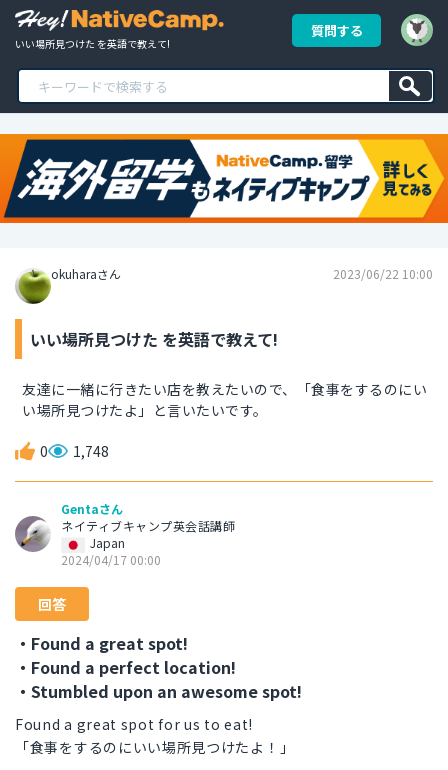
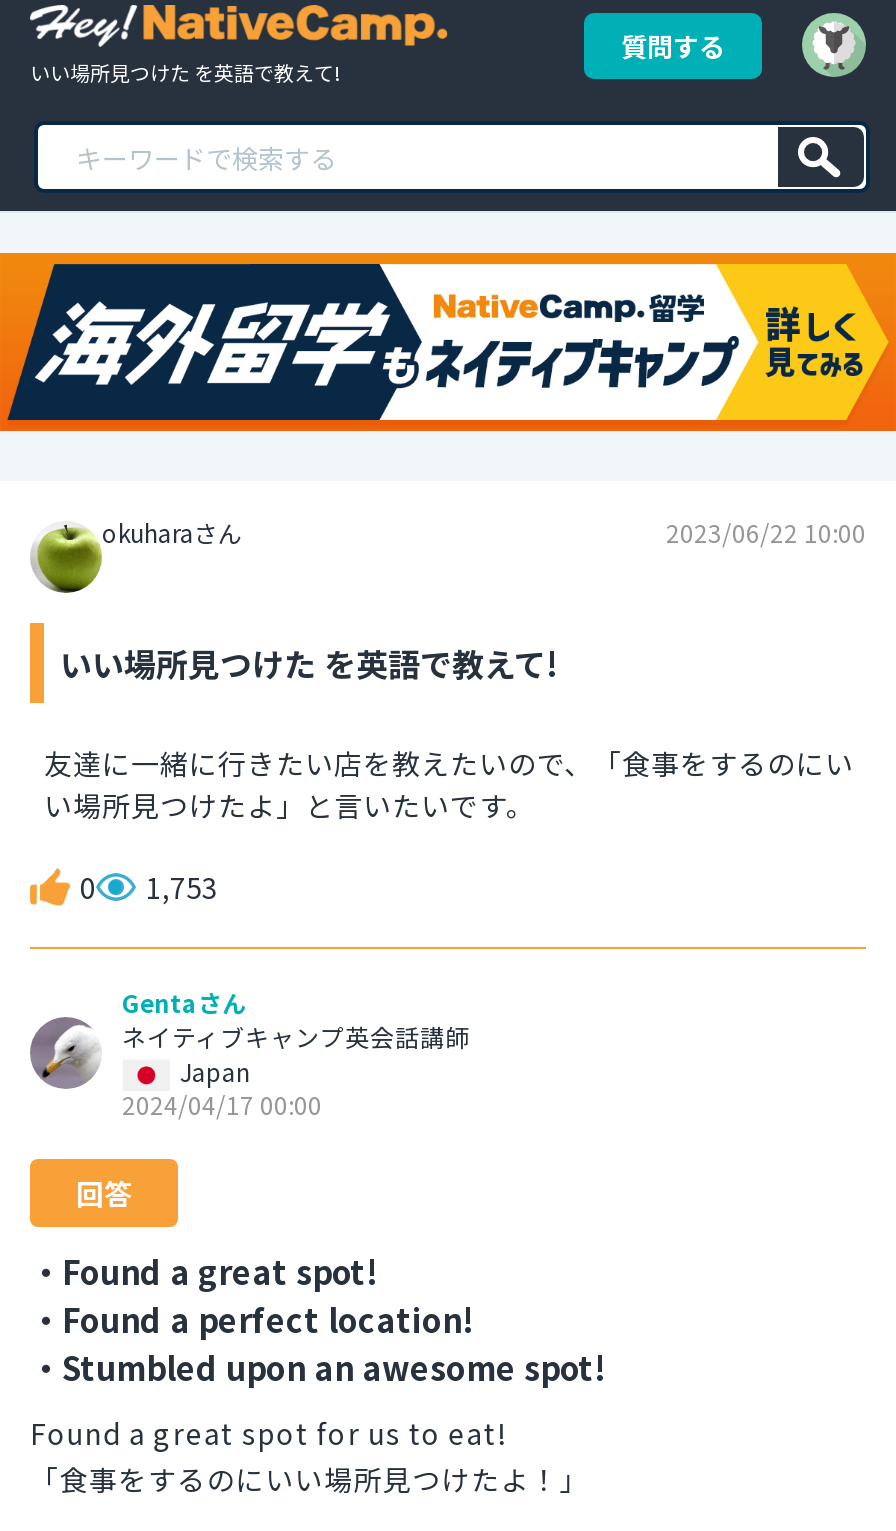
- 0 1,748
+ 0 1,753
